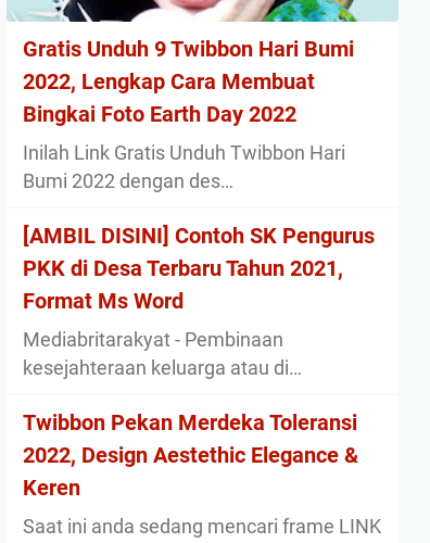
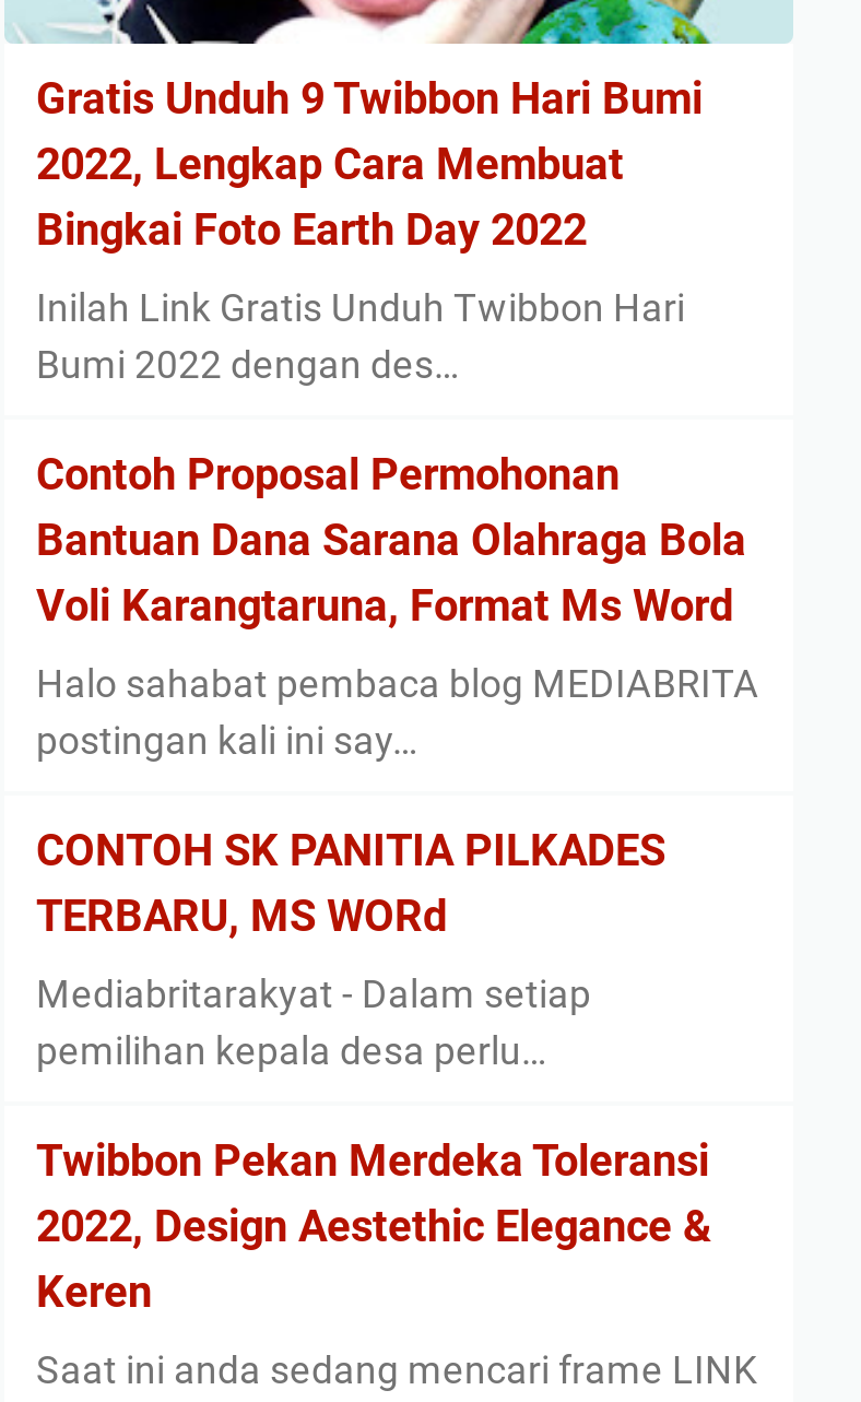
- [AMBIL DISINI] Contoh SK Pengurus
- PKK di Desa Terbaru Tahun 2021,
- Format Ms Word
- Mediabritarakyat - Pembinaan
- kesejahteraan keluarga atau di…
+ Contoh Proposal Permohonan
+ Bantuan Dana Sarana Olahraga Bola
+ Voli Karangtaruna, Format Ms Word
+ Halo sahabat pembaca blog MEDIABRITA
+ postingan kali ini say…
+ CONTOH SK PANITIA PILKADES
+ TERBARU, MS WORd
+ Mediabritarakyat - Dalam setiap
+ pemilihan kepala desa perlu…
